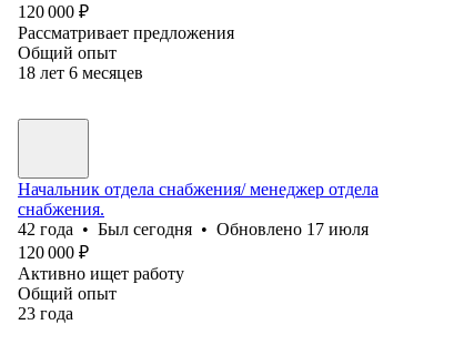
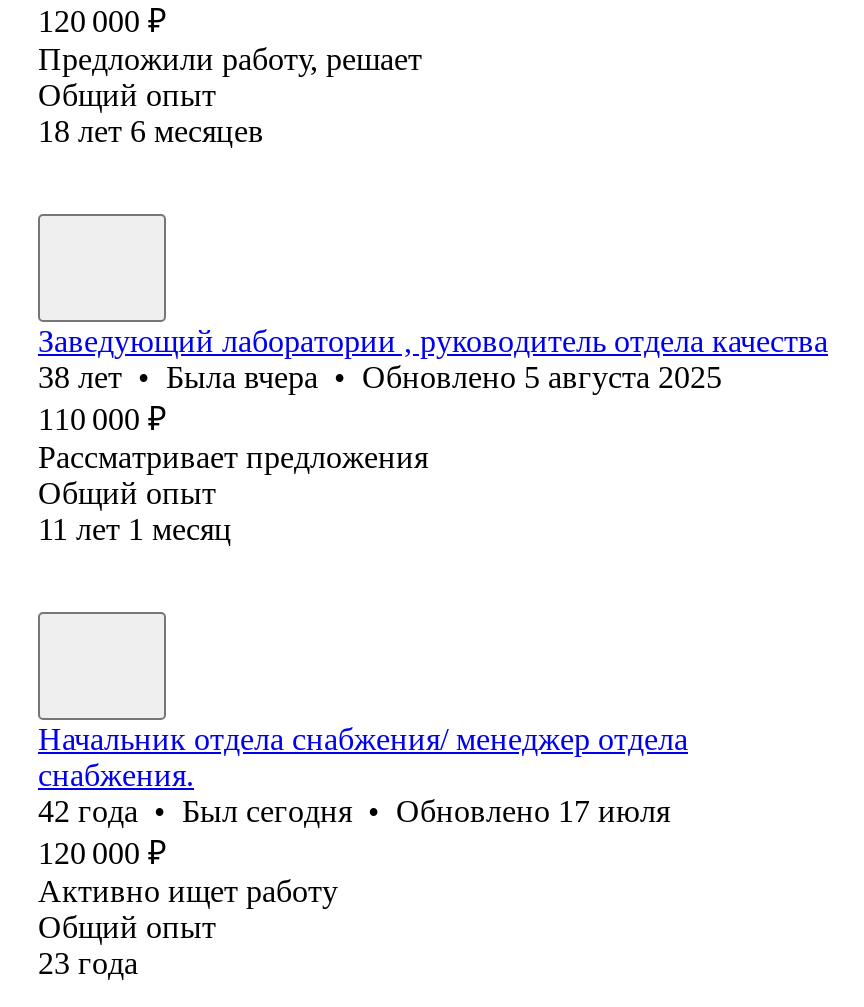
+ Предложили работу, решает
+ Общий опыт
+ 18 лет 6 месяцев

+ Заведующий лаборатории , руководитель отдела качества
+ 38 лет • Была вчера • Обновлено 5 августа 2025
+ 110 000 ₽

- 18 лет 6 месяцев
+ 11 лет 1 месяц
